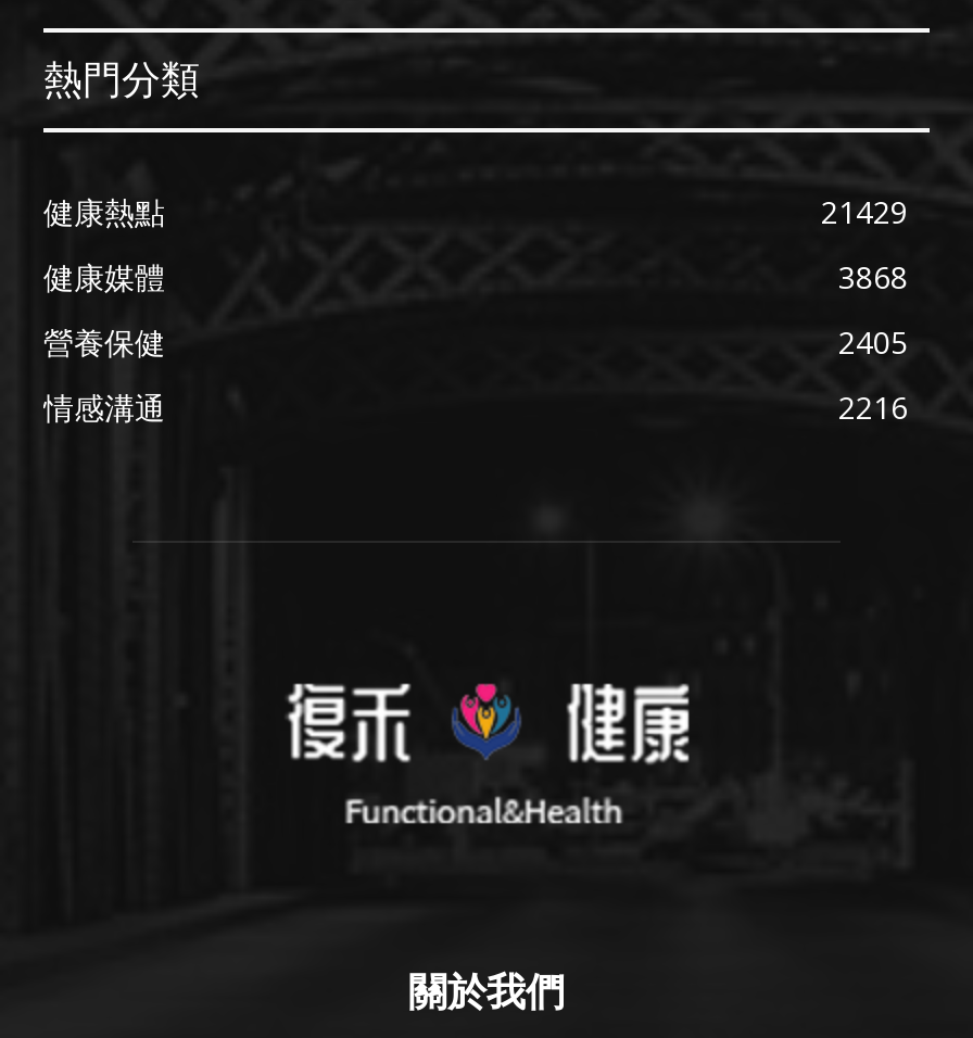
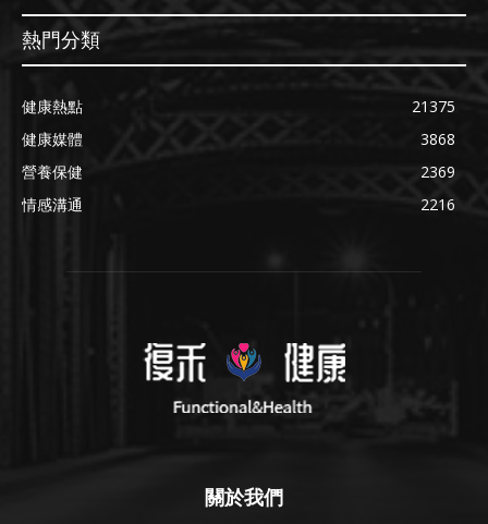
- 21429
+ 21375

- 2405
+ 2369
